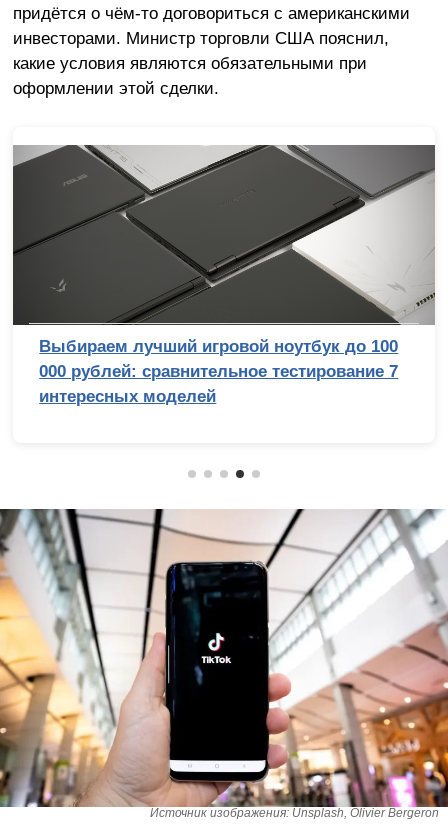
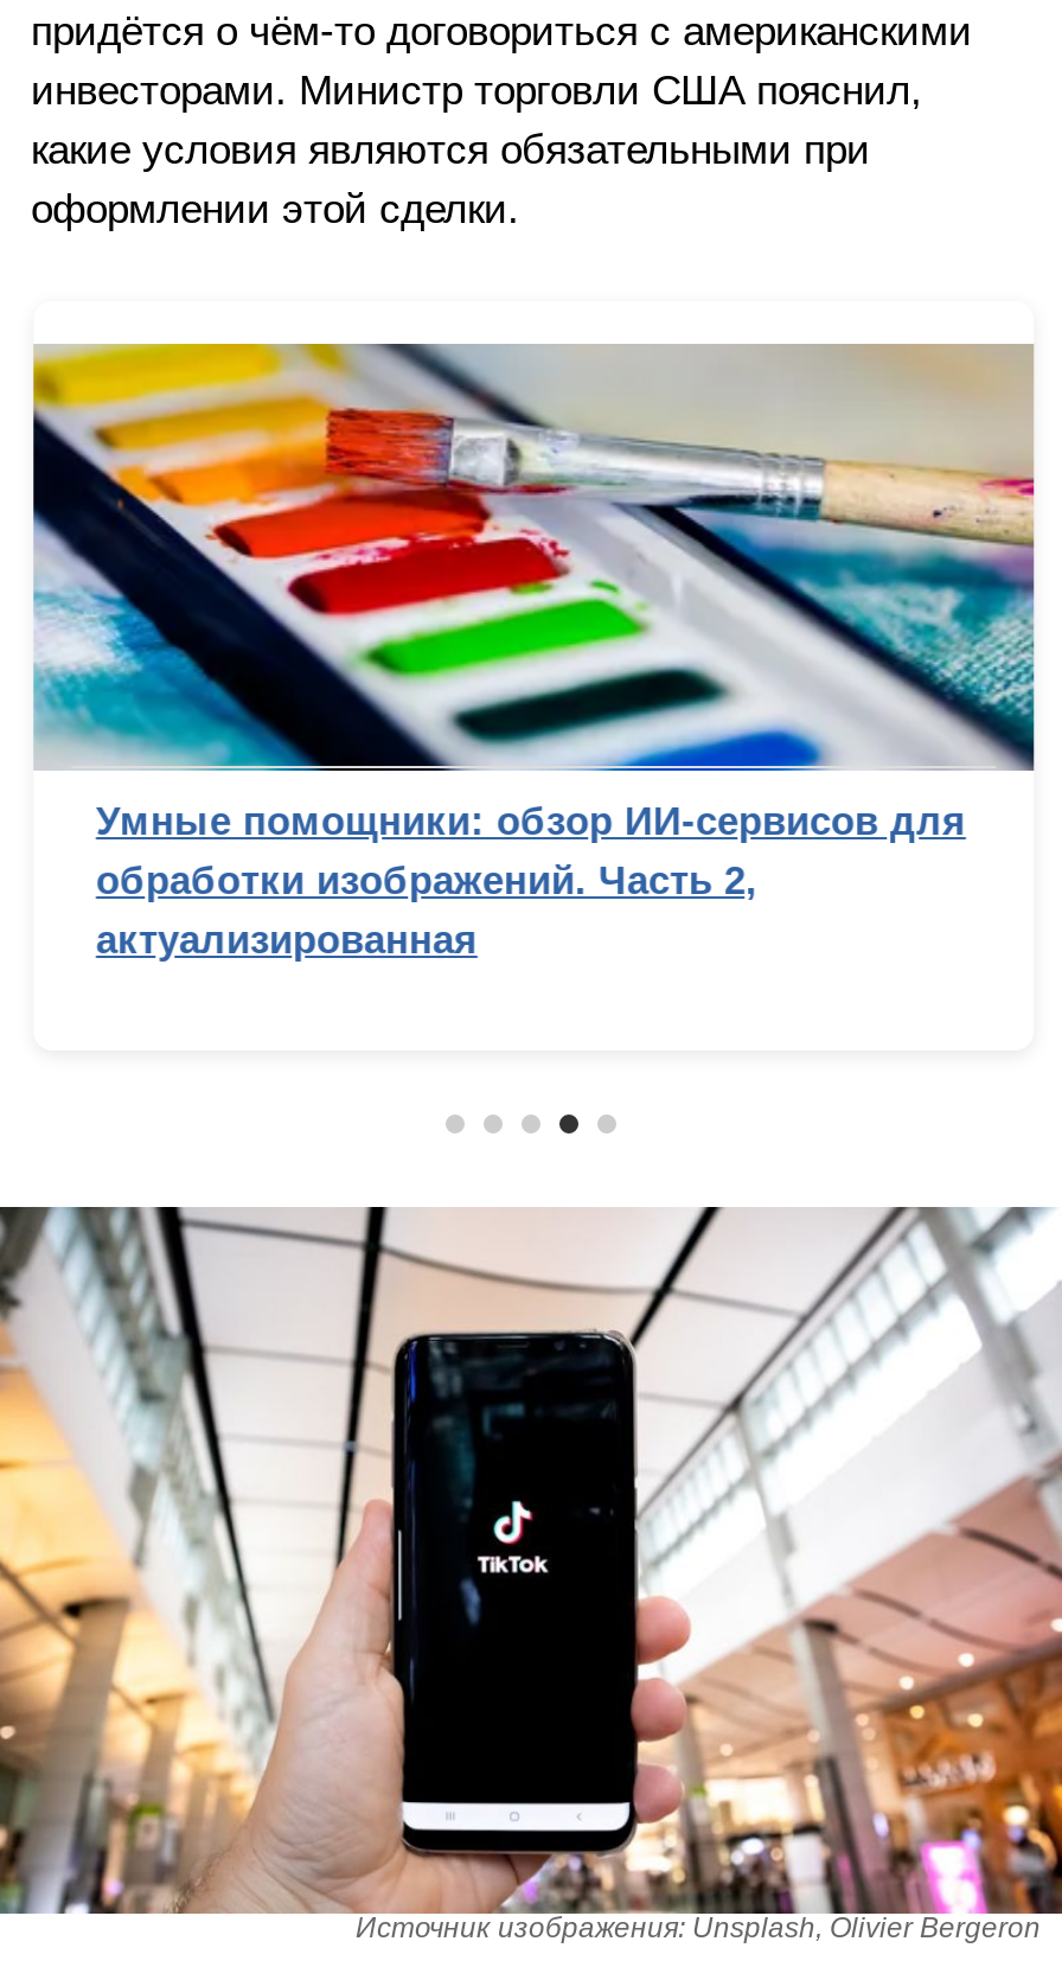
- [image]
- Выбираем лучший игровой ноутбук до 100
- 000 рублей: сравнительное тестирование 7
- интересных моделей
+ [image]
+ Умные помощники: обзор ИИ-сервисов для
+ обработки изображений. Часть 2,
+ актуализированная
